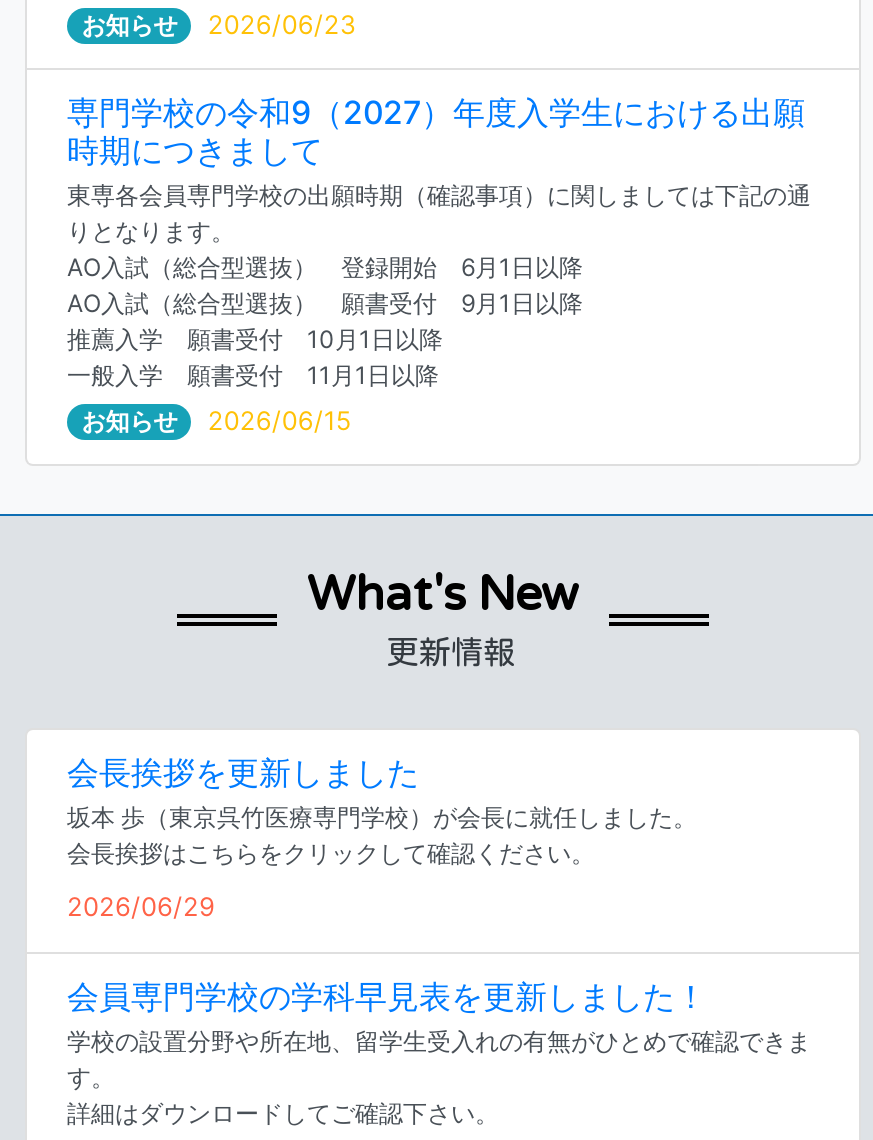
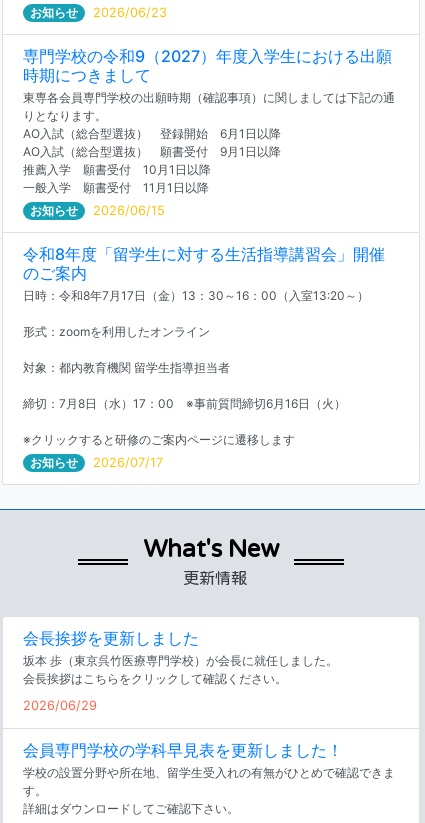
+ 令和8年度「留学生に対する生活指導講習会」開催
+ のご案内
+ 日時：令和8年7月17日（金）13：30～16：00（入室13:20～）
+ 形式：zoomを利用したオンライン
+ 対象：都内教育機関 留学生指導担当者
+ 締切：7月8日（水）17：00 ※事前質問締切6月16日（火）
+ ※クリックすると研修のご案内ページに遷移します
+ お知らせ
+ 2026/07/17
